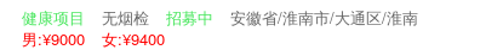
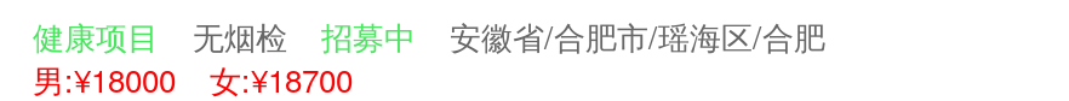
- 安徽省/淮南市/大通区/淮南
+ 安徽省/合肥市/瑶海区/合肥

- 男:¥9000
+ 男:¥18000

- 女:¥9400
+ 女:¥18700
